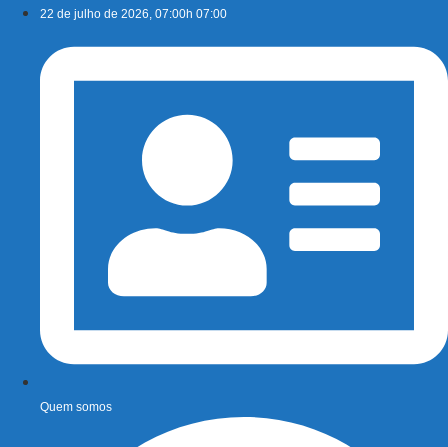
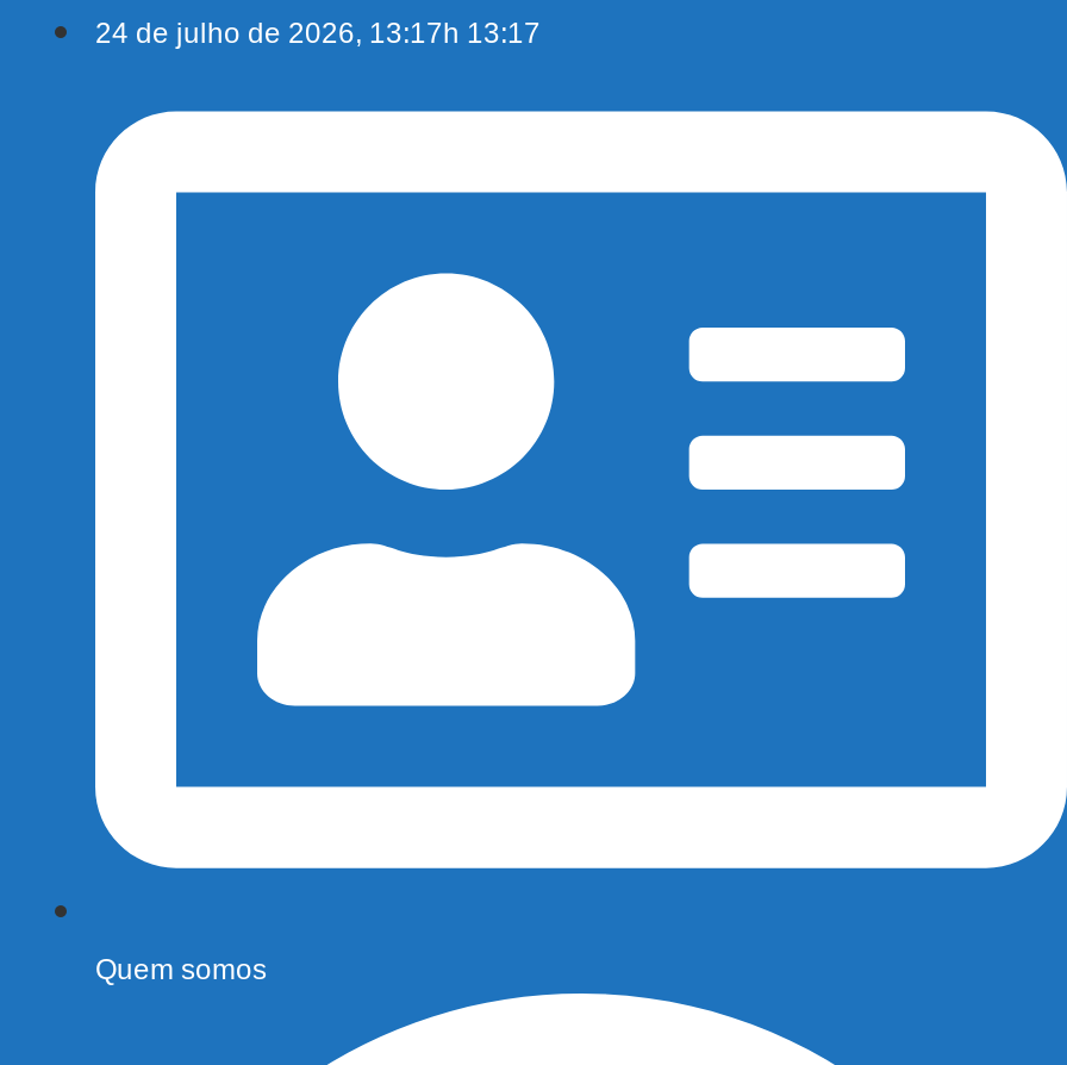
- 22 de julho de 2026, 07:00h 07:00
+ 24 de julho de 2026, 13:17h 13:17
